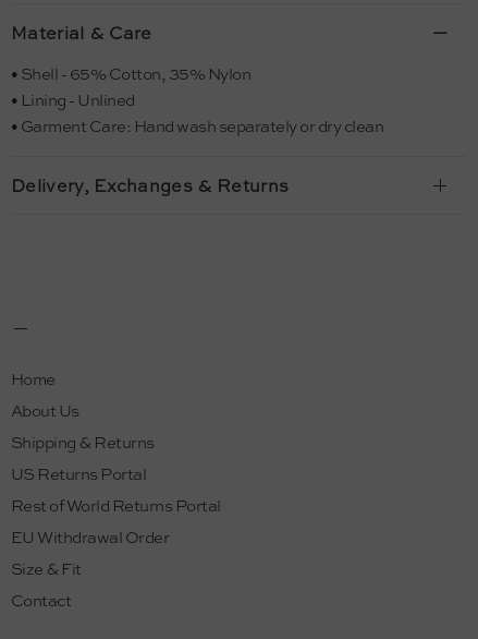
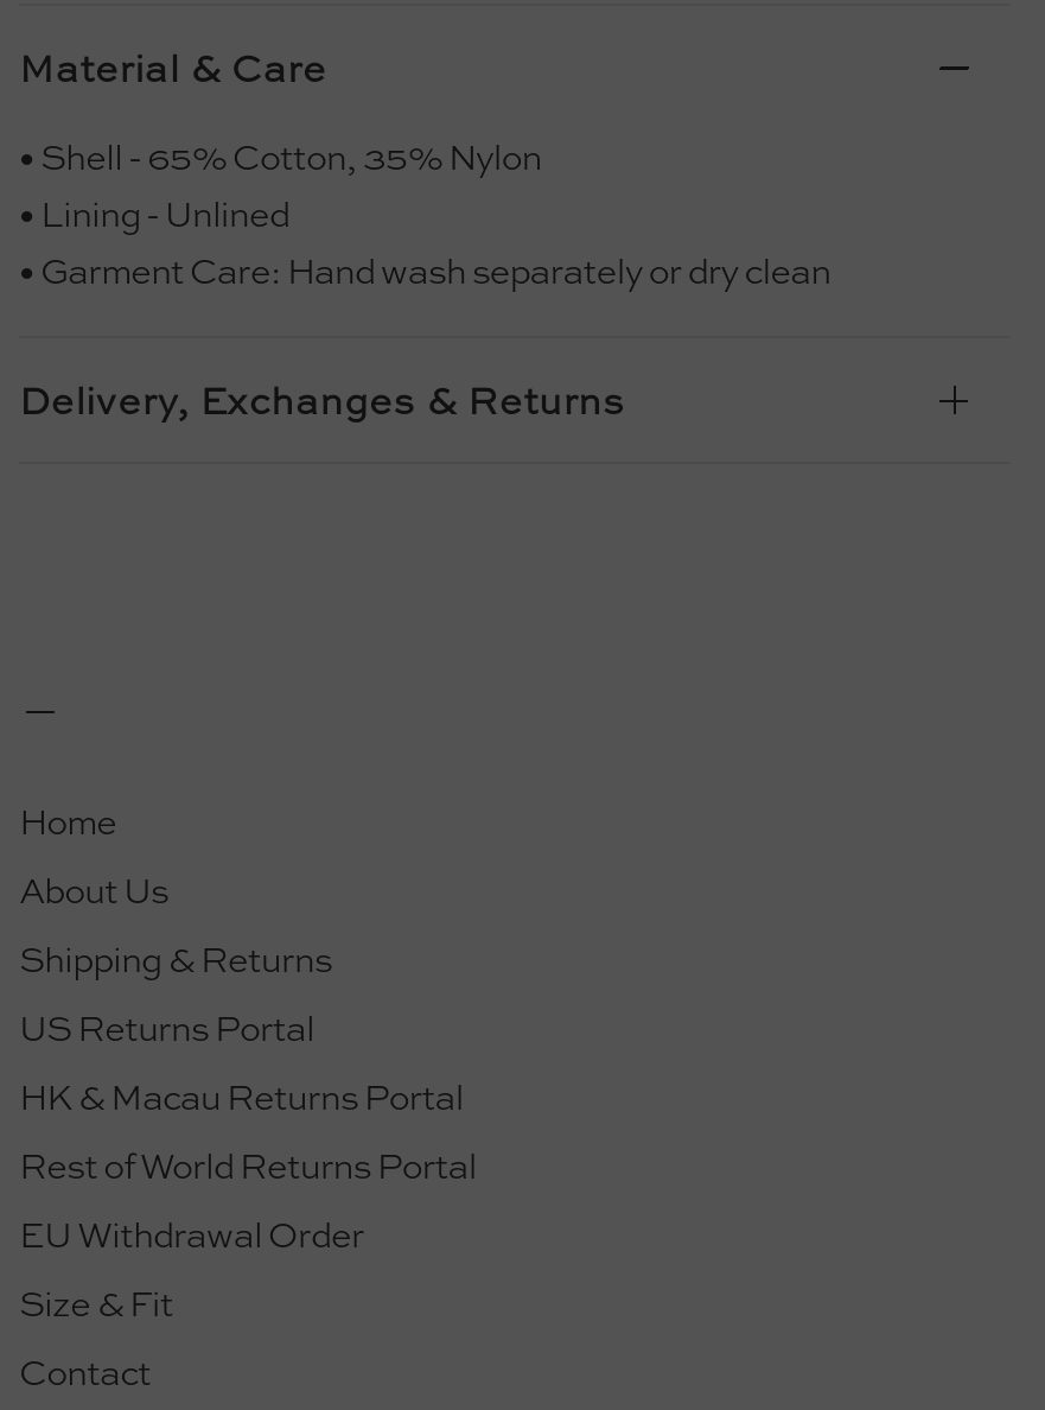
+ HK & Macau Returns Portal
